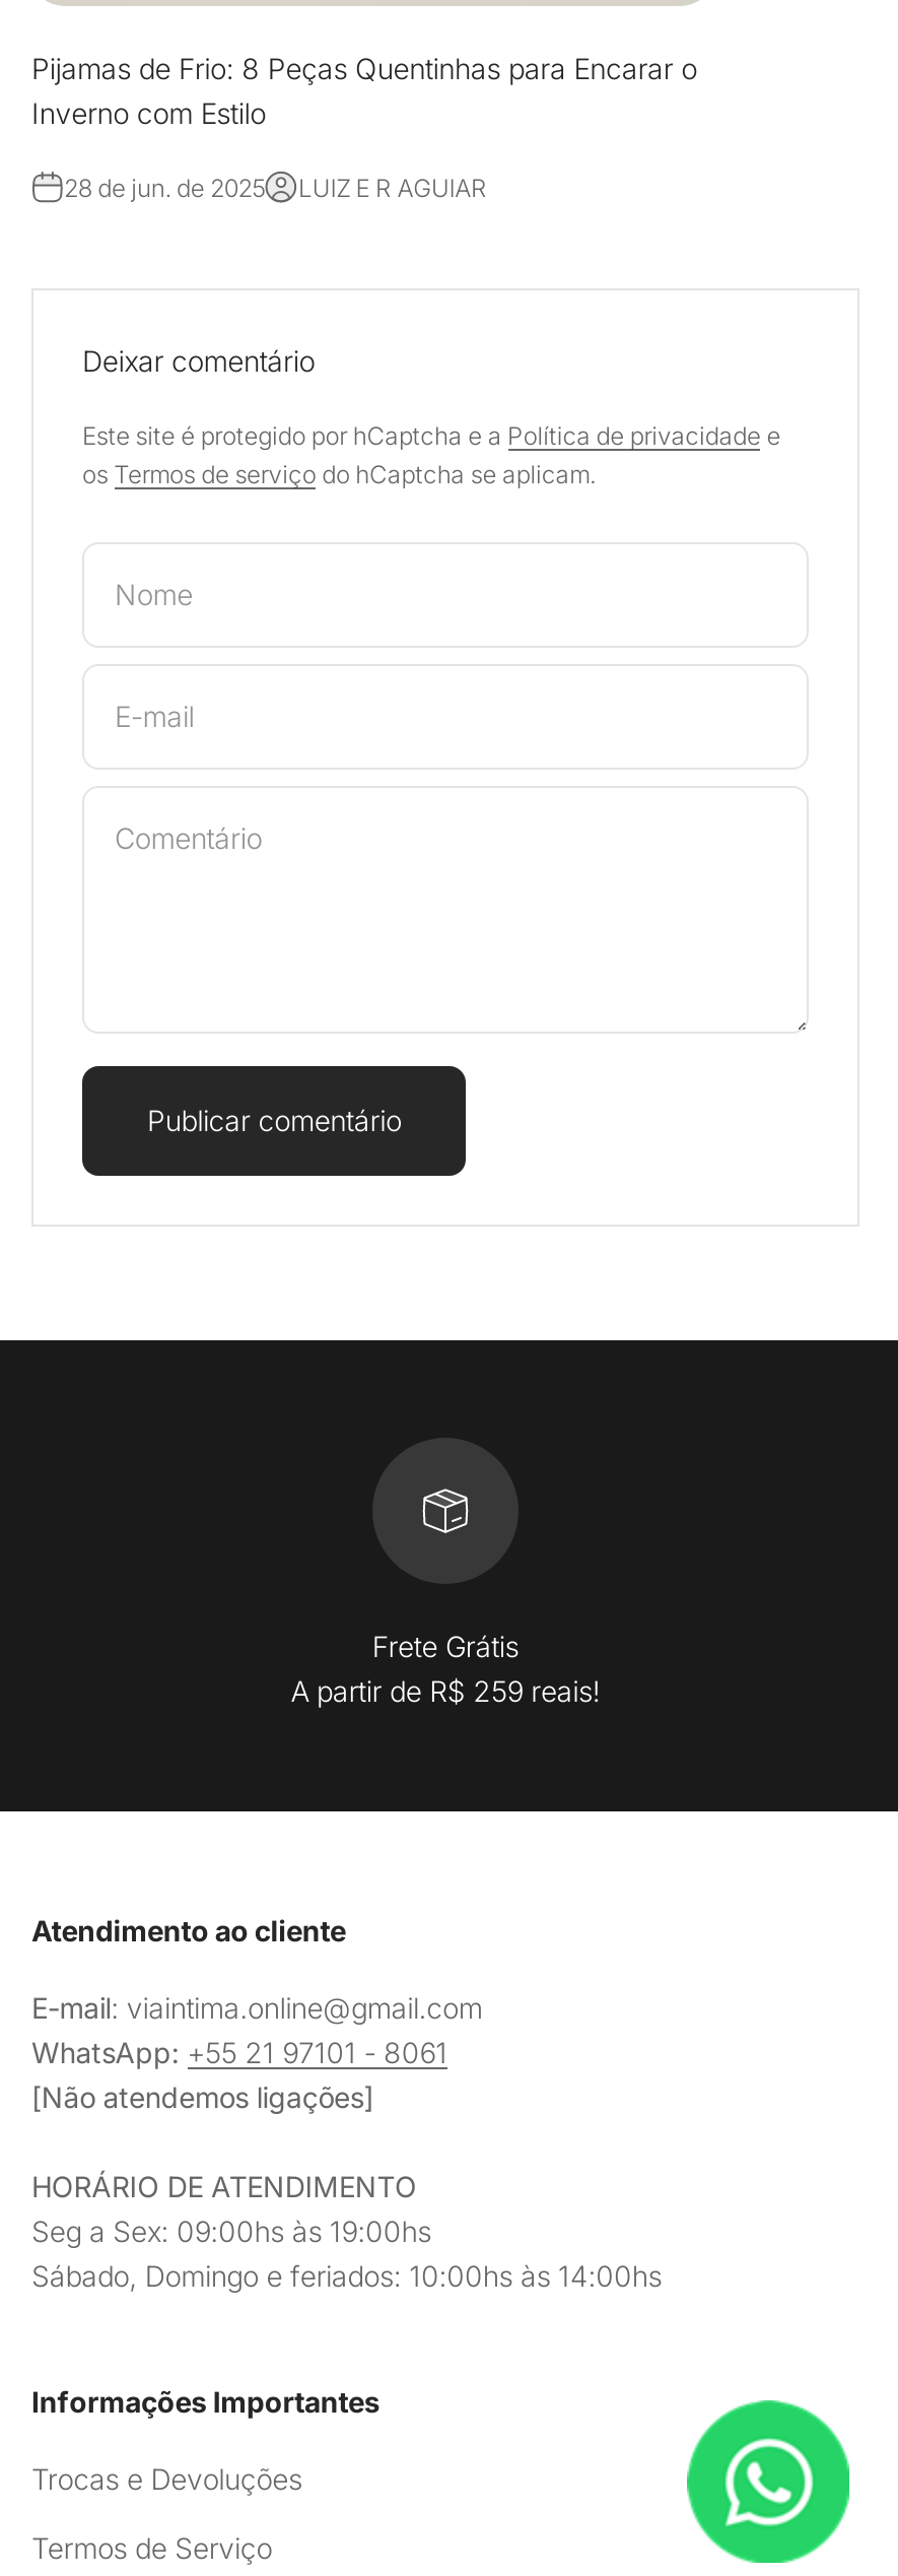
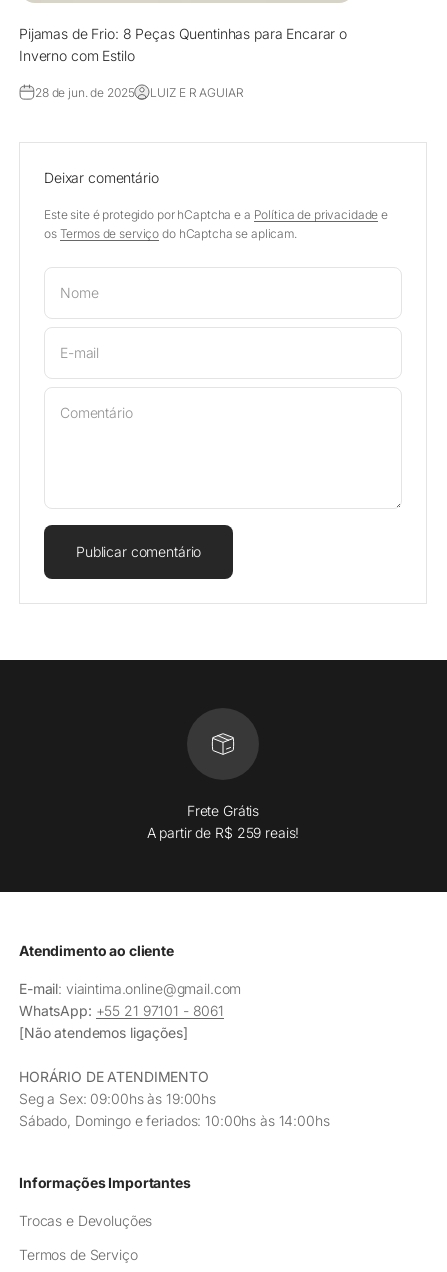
- [image]
